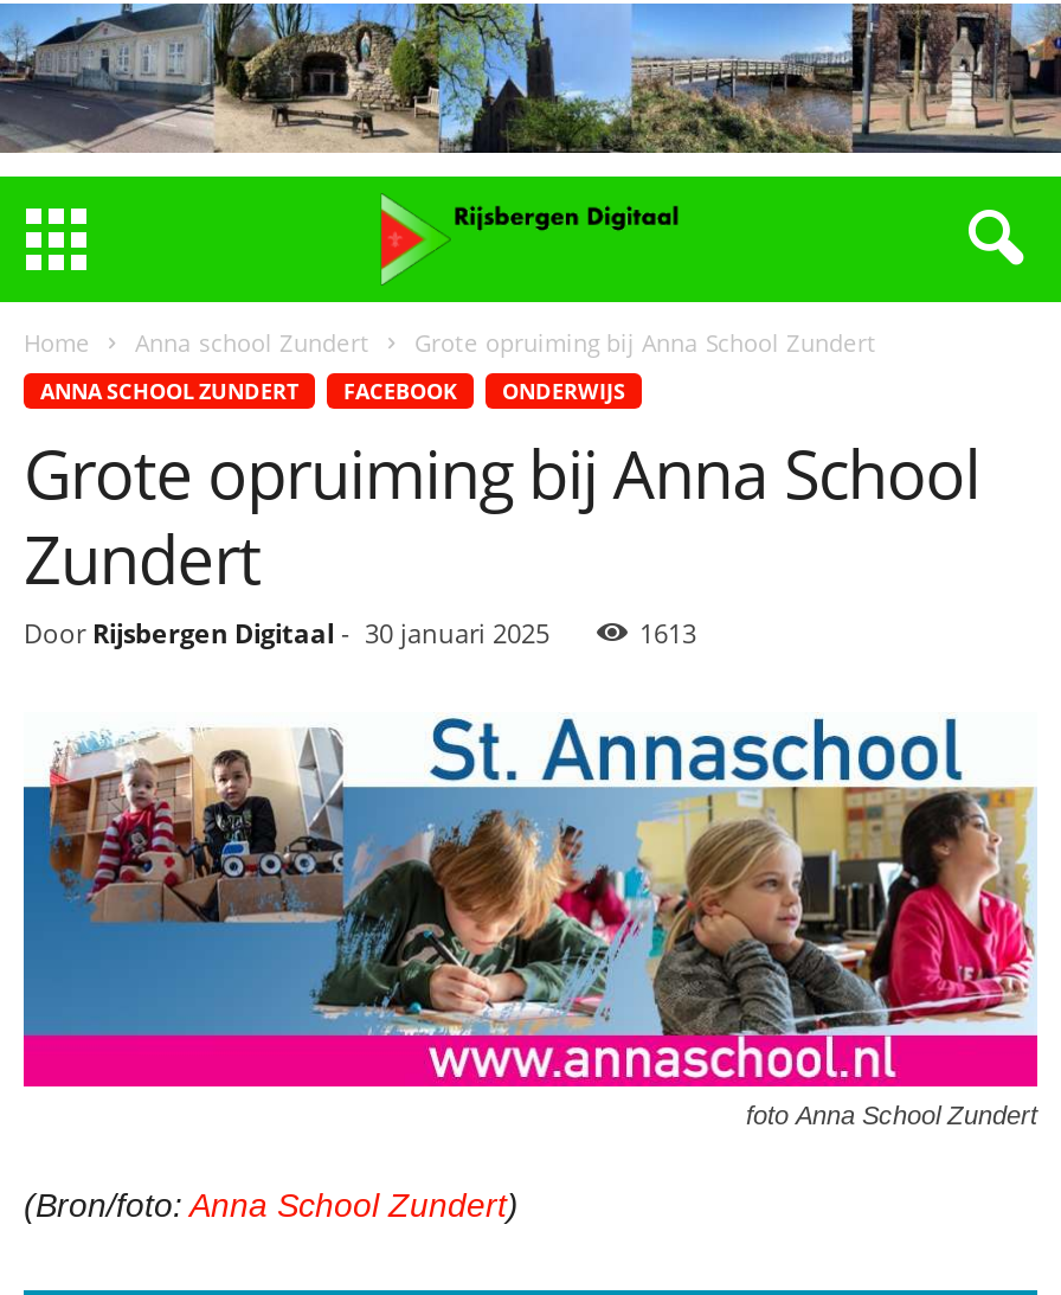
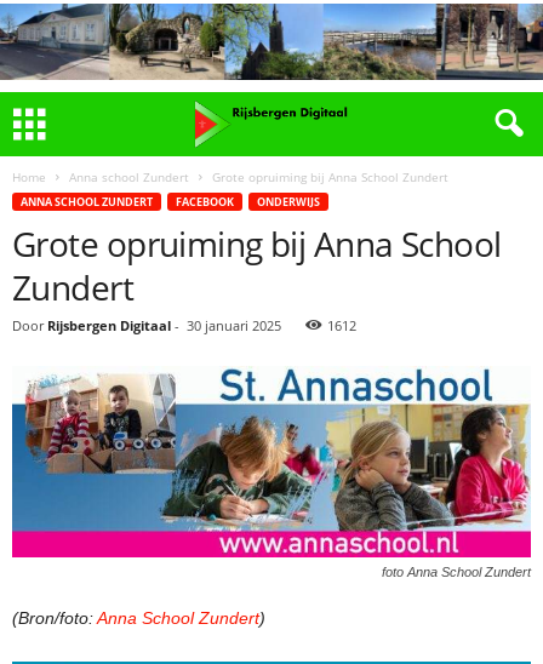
- 1613
+ 1612
